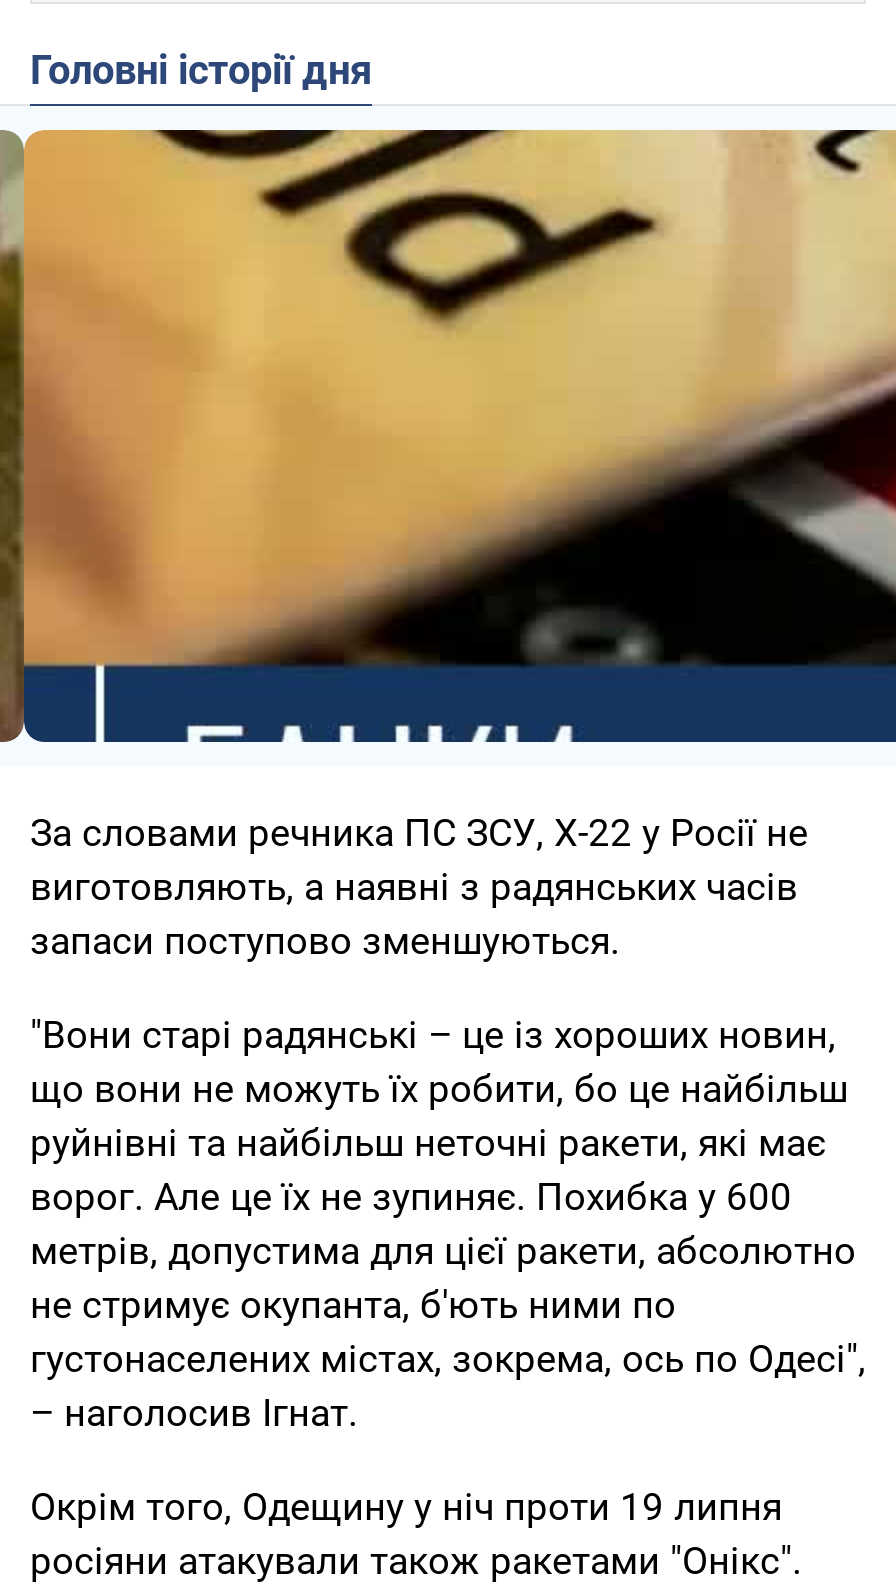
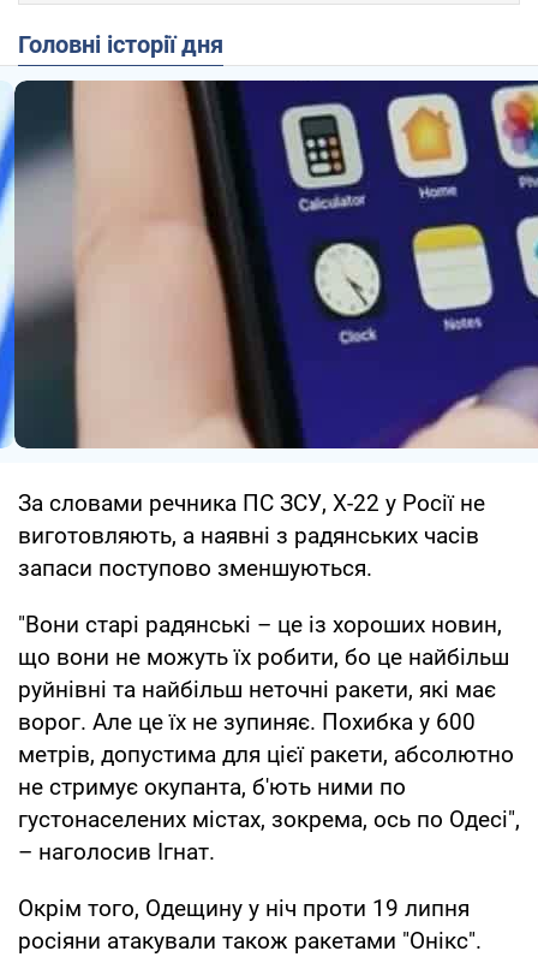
- [image]
+ [image]
